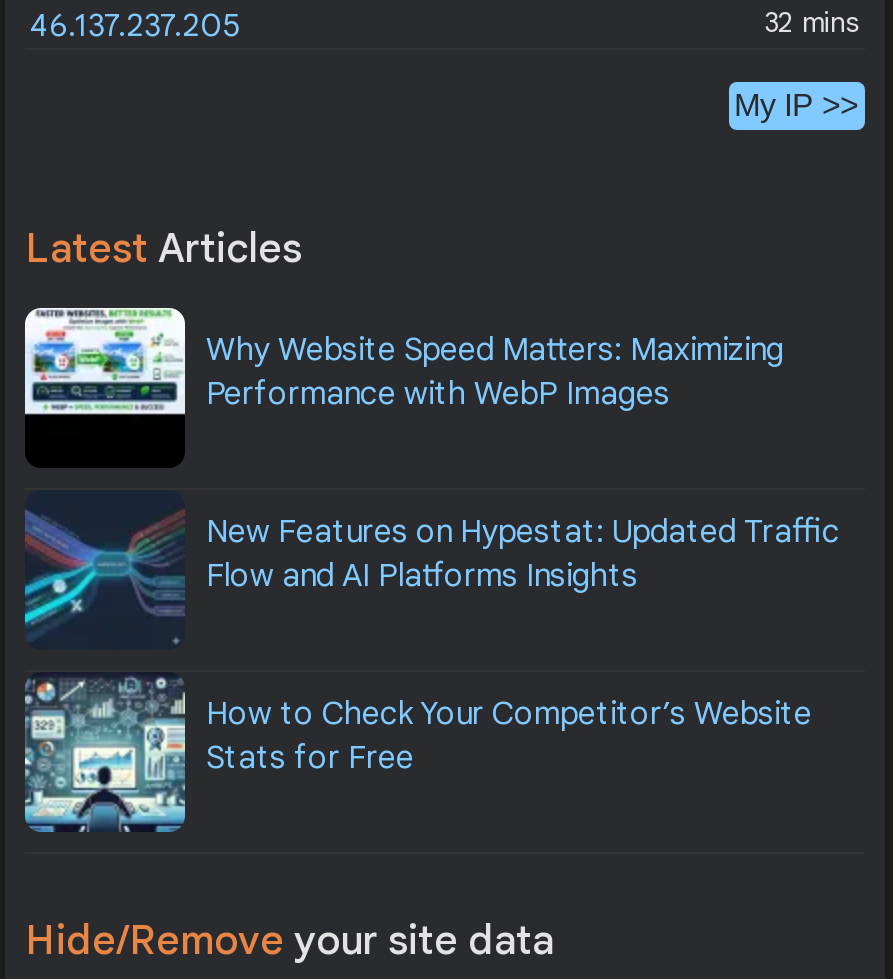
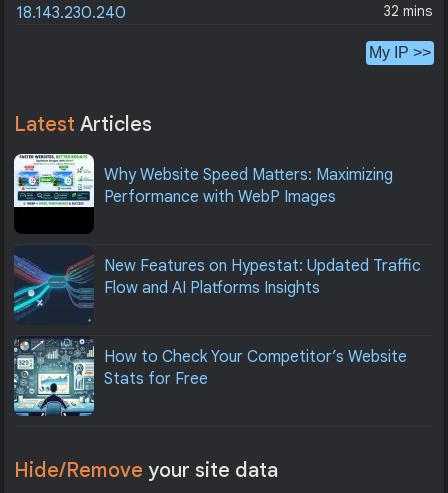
- 46.137.237.205
+ 18.143.230.240
